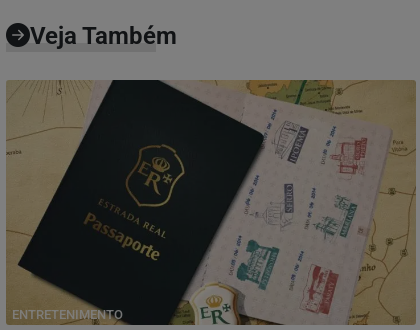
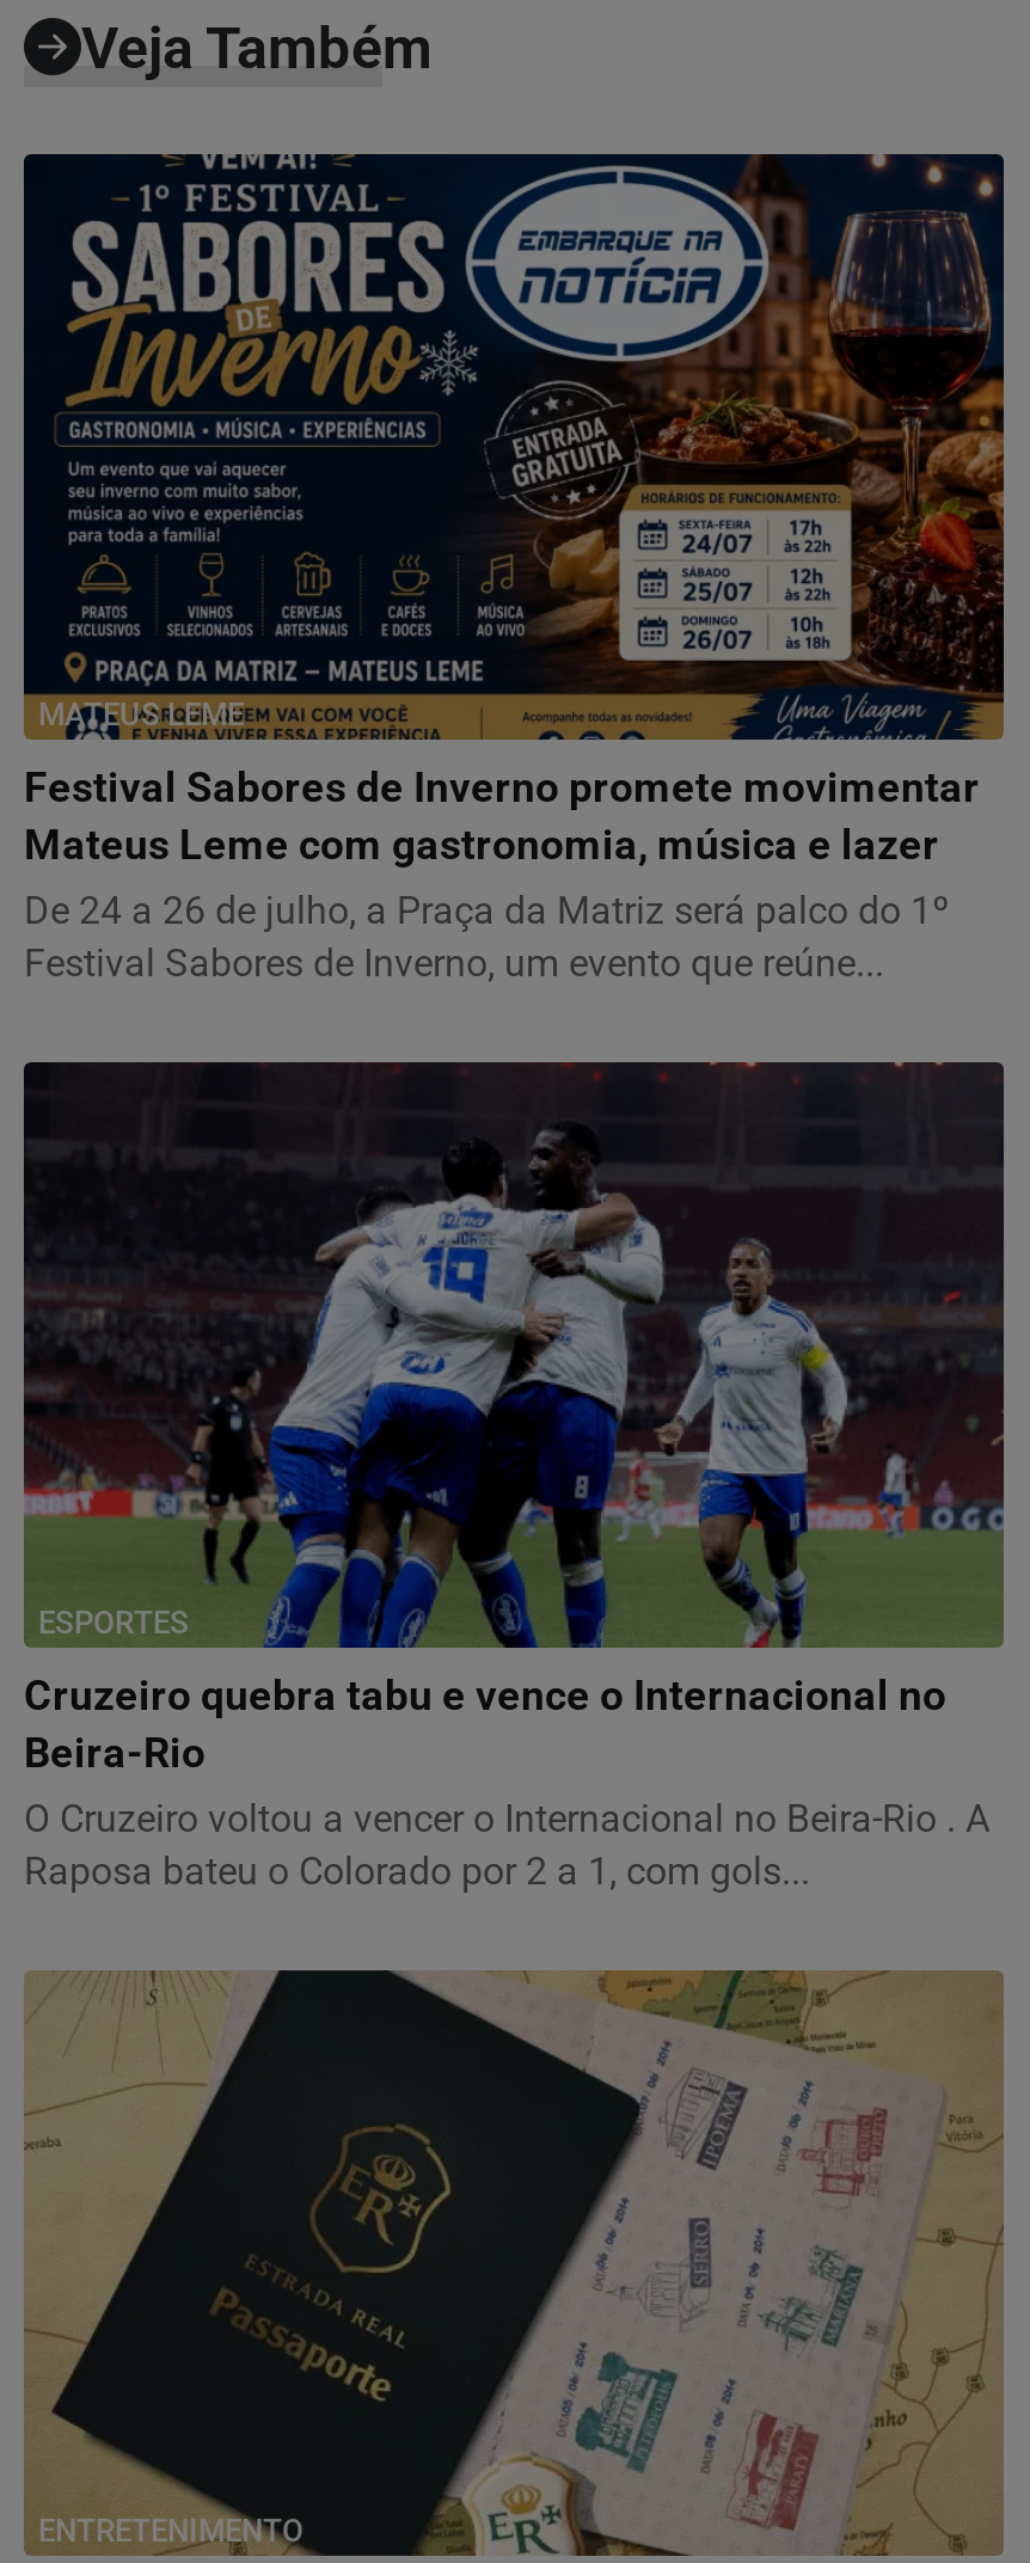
+ [image]
+ MATEUS LEME
+ Festival Sabores de Inverno promete movimentar
+ Mateus Leme com gastronomia, música e lazer
+ De 24 a 26 de julho, a Praça da Matriz será palco do 1º
+ Festival Sabores de Inverno, um evento que reúne...

+ [image]
+ ESPORTES
+ Cruzeiro quebra tabu e vence o Internacional no
+ Beira-Rio
+ O Cruzeiro voltou a vencer o Internacional no Beira-Rio . A
+ Raposa bateu o Colorado por 2 a 1, com gols...
